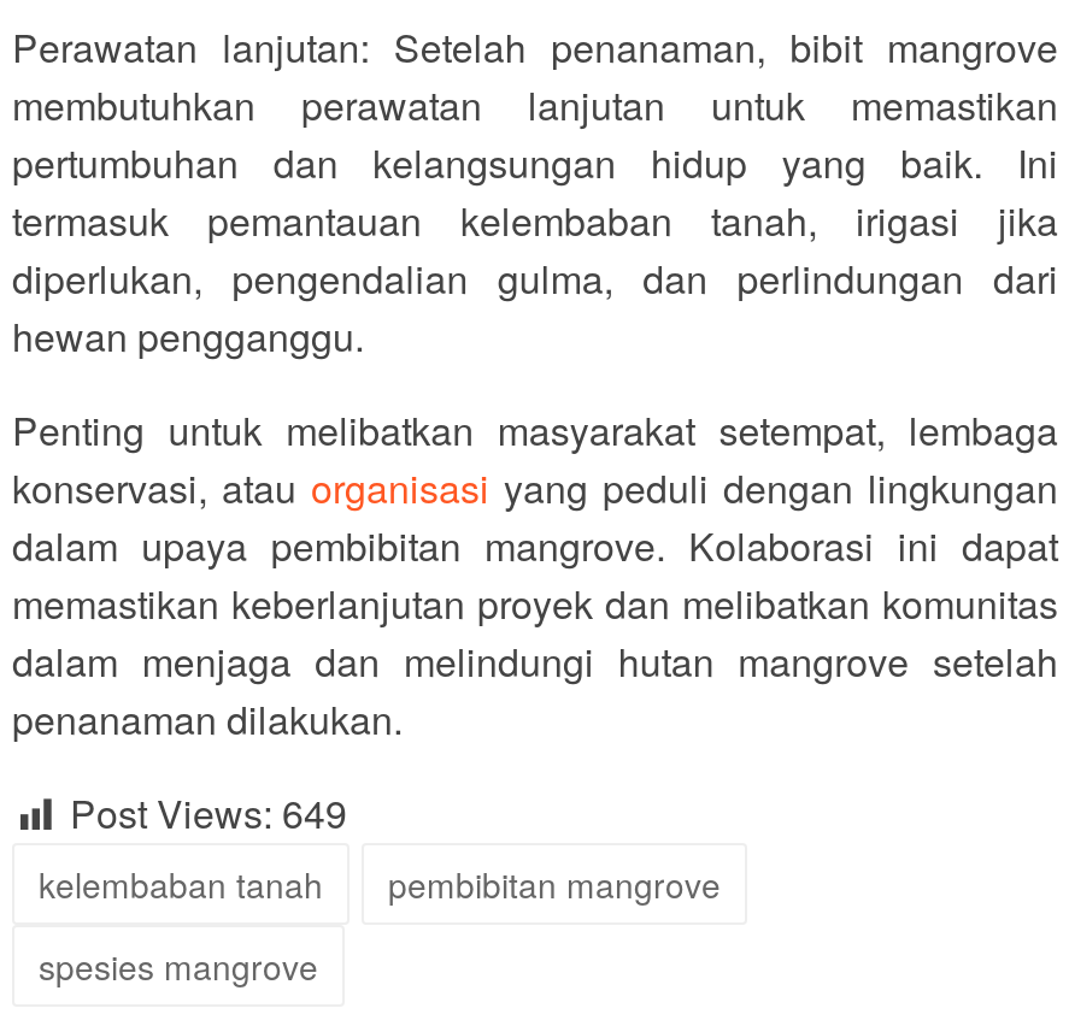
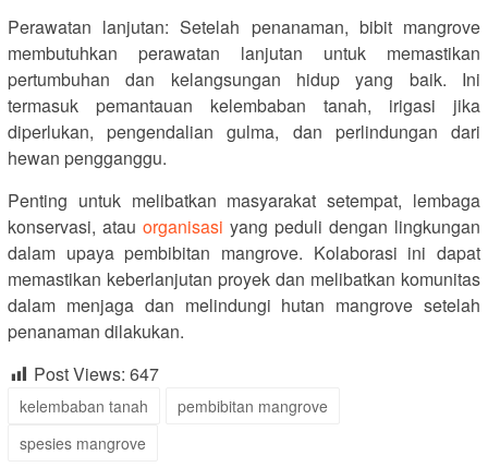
- Post Views: 649
+ Post Views: 647
